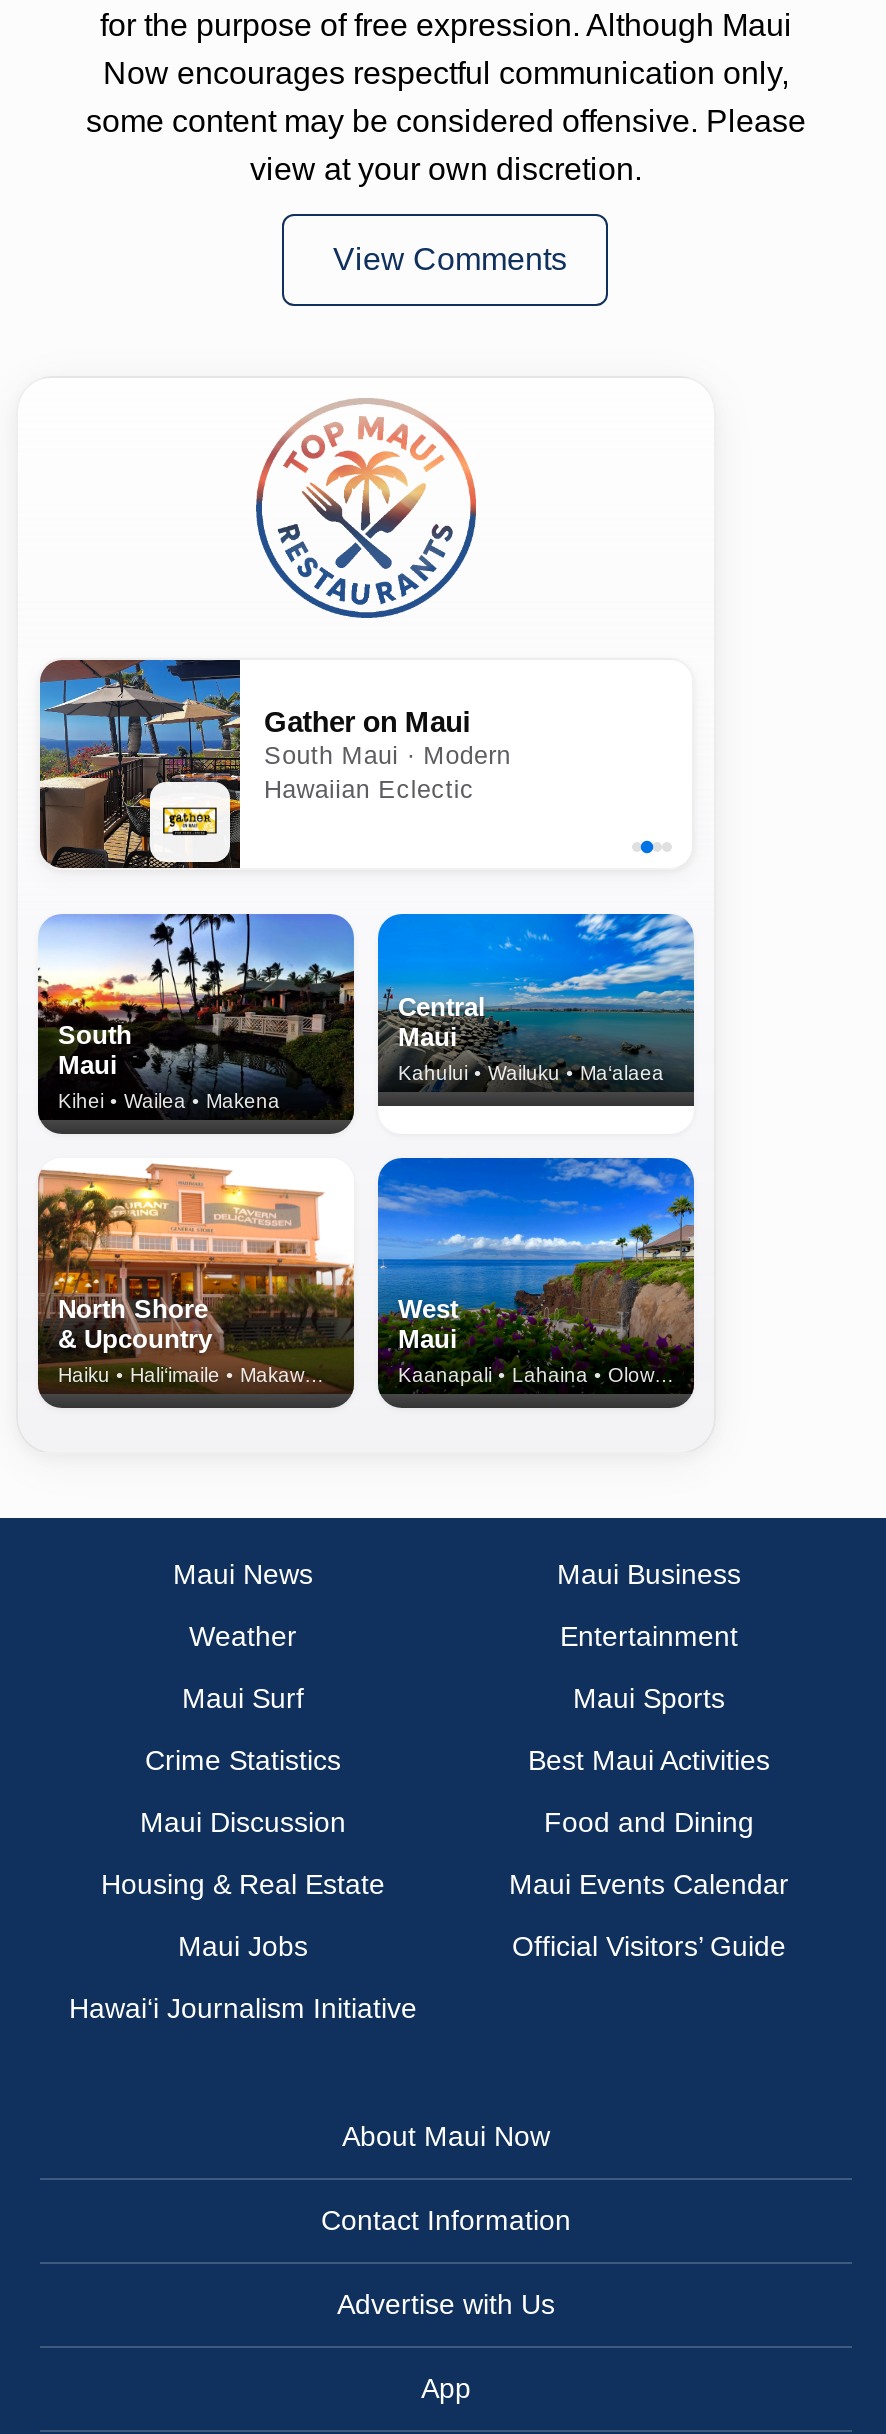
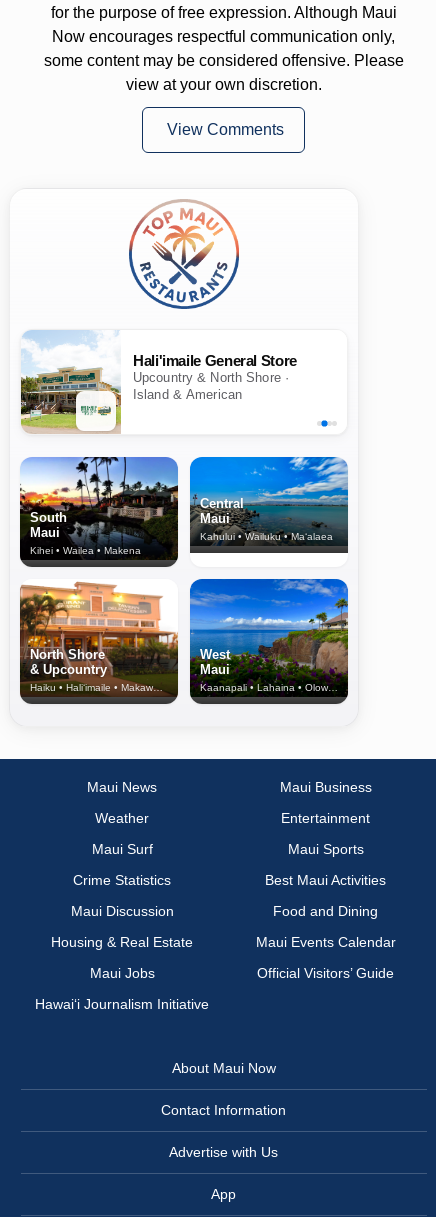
- [image]
- Gather on Maui
- South Maui · Modern
- Hawaiian Eclectic
+ [image]
+ Hali'imaile General Store
+ Upcountry & North Shore ·
+ Island & American
